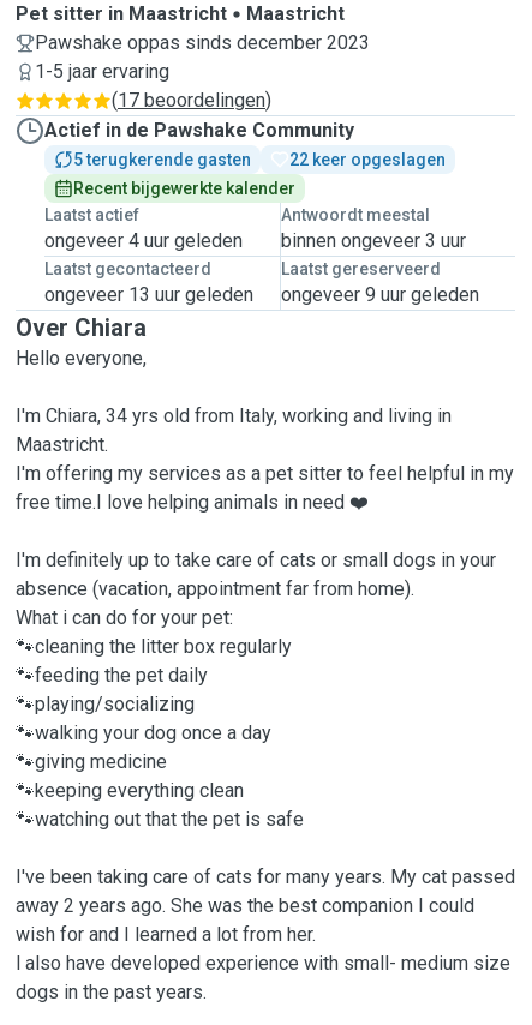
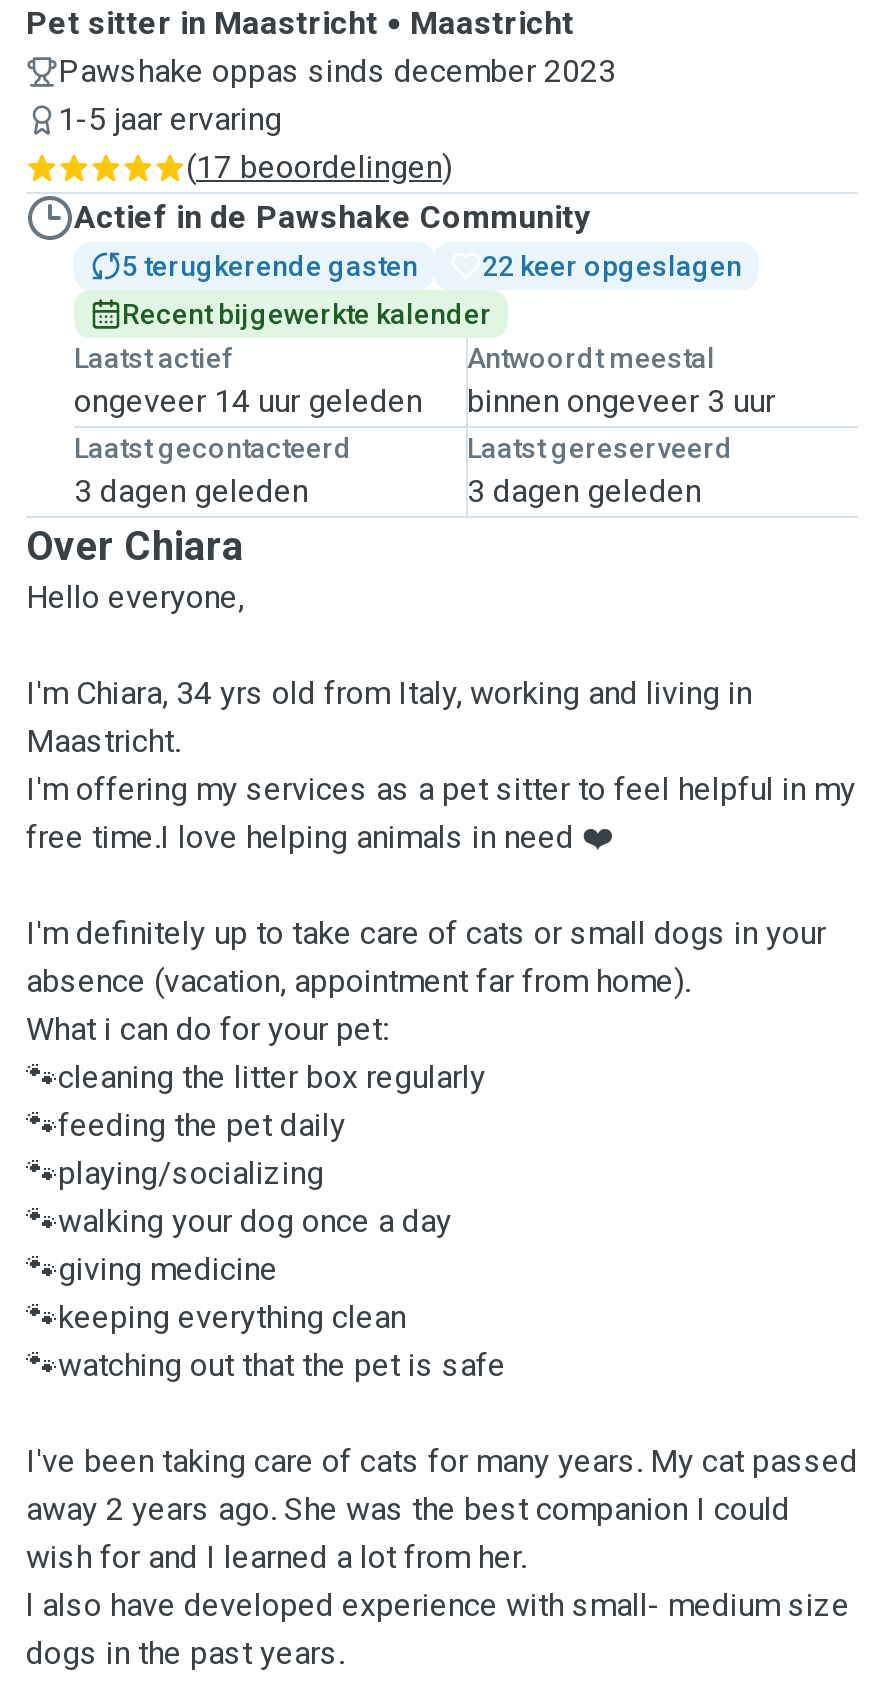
- ongeveer 4 uur geleden
+ ongeveer 14 uur geleden

- ongeveer 13 uur geleden
+ 3 dagen geleden

- ongeveer 9 uur geleden
+ 3 dagen geleden
